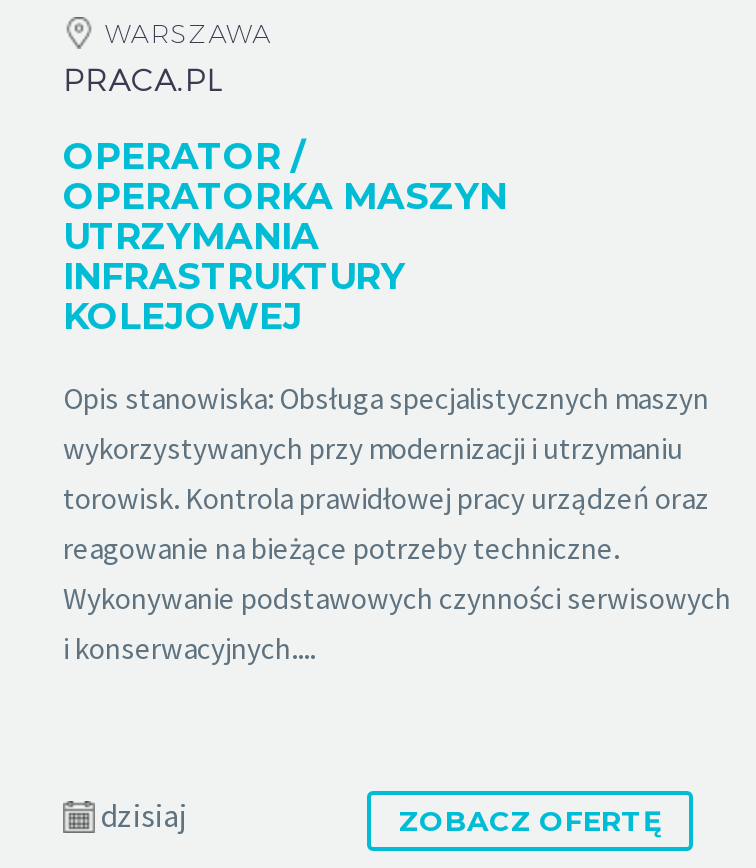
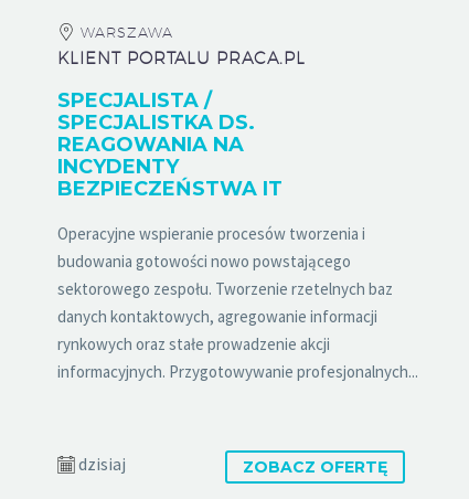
- PRACA.PL
+ KLIENT PORTALU PRACA.PL

- OPERATOR /
- OPERATORKA MASZYN
- UTRZYMANIA
- INFRASTRUKTURY
- KOLEJOWEJ
+ SPECJALISTA /
+ SPECJALISTKA DS.
+ REAGOWANIA NA
+ INCYDENTY
+ BEZPIECZEŃSTWA IT

- Opis stanowiska: Obsługa specjalistycznych maszyn
- wykorzystywanych przy modernizacji i utrzymaniu
- torowisk. Kontrola prawidłowej pracy urządzeń oraz
- reagowanie na bieżące potrzeby techniczne.
- Wykonywanie podstawowych czynności serwisowych
- i konserwacyjnych....
+ Operacyjne wspieranie procesów tworzenia i
+ budowania gotowości nowo powstającego
+ sektorowego zespołu. Tworzenie rzetelnych baz
+ danych kontaktowych, agregowanie informacji
+ rynkowych oraz stałe prowadzenie akcji
+ informacyjnych. Przygotowywanie profesjonalnych...
